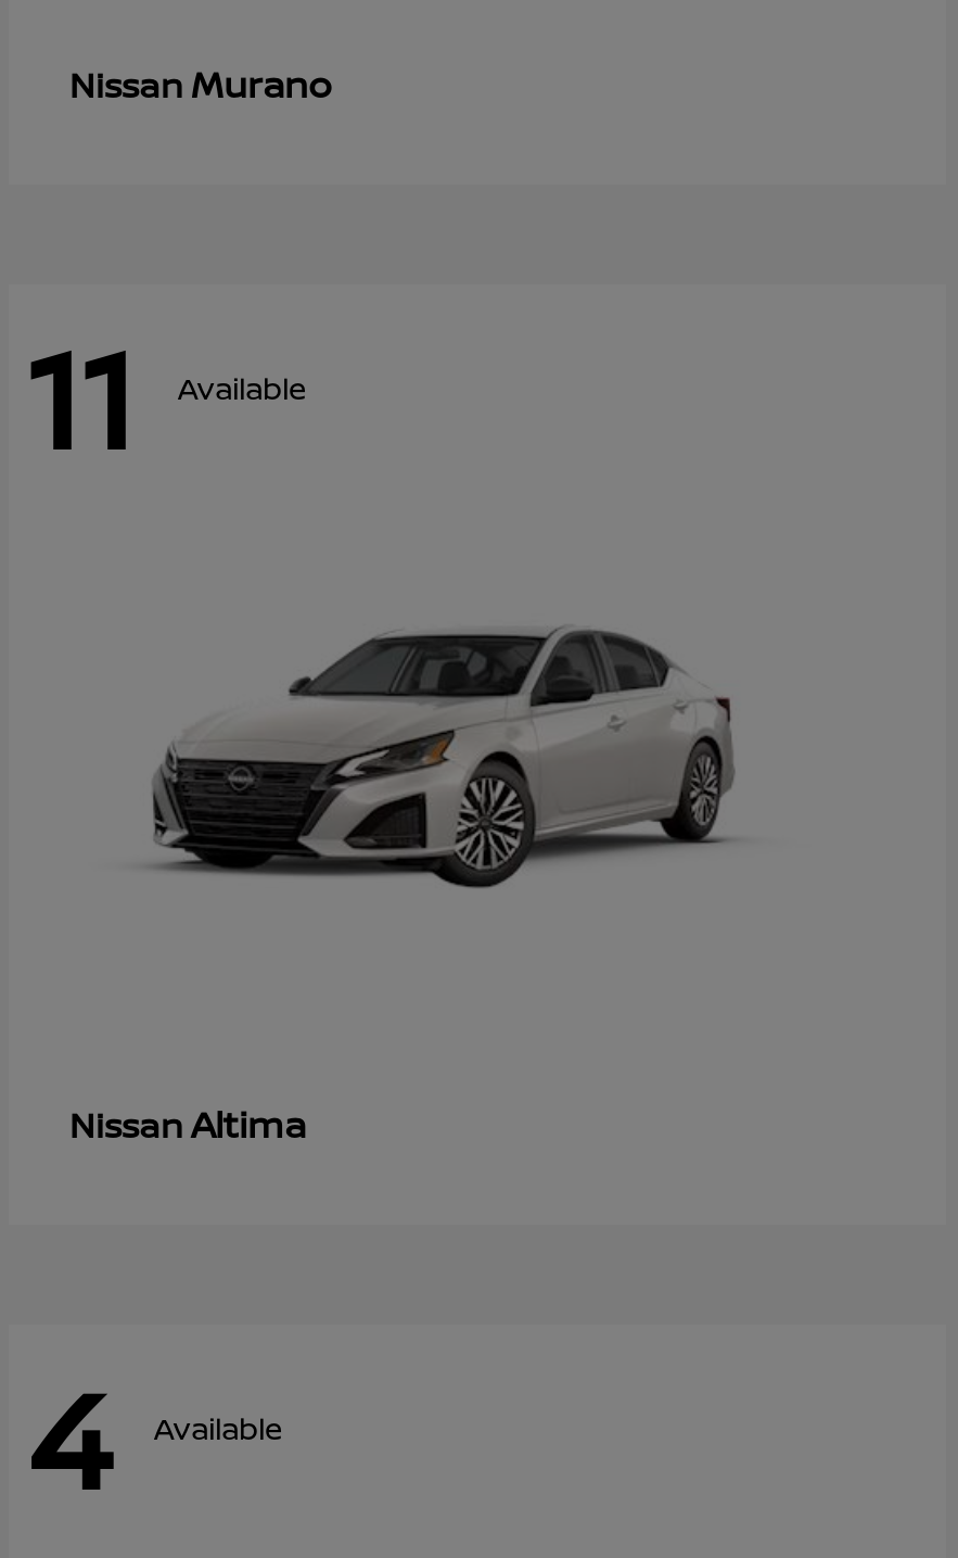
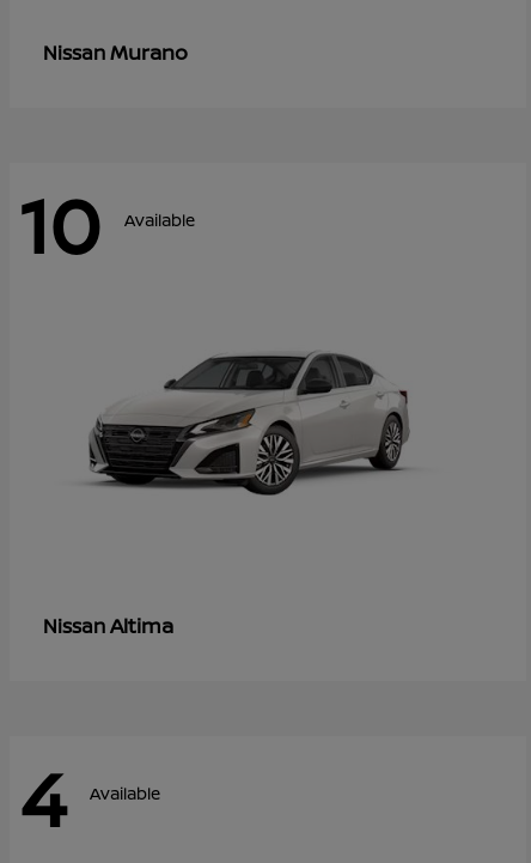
- 11 Available
+ 10 Available
